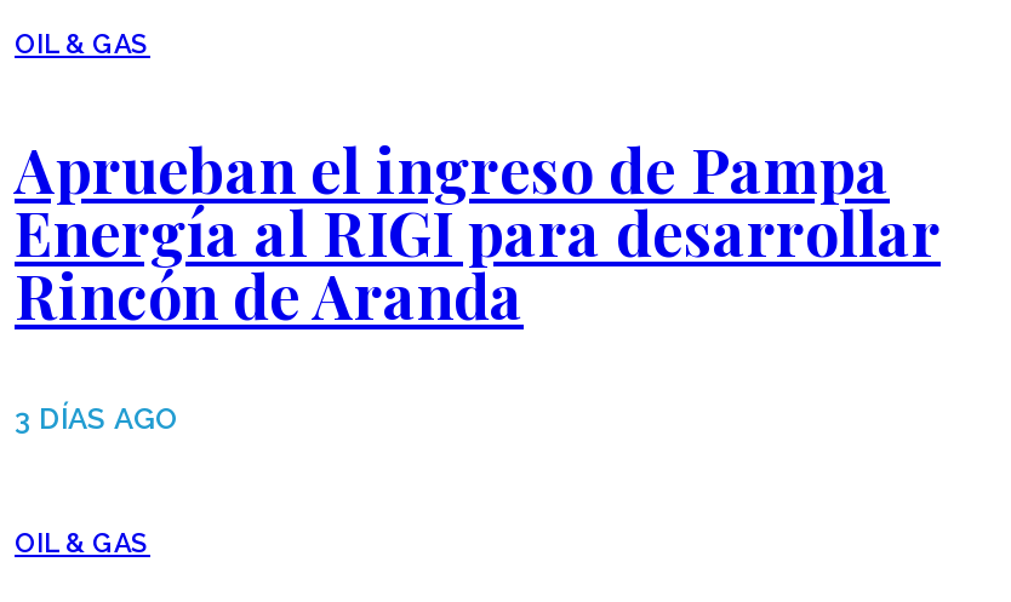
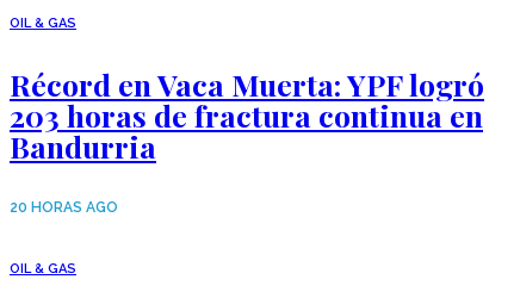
- Aprueban el ingreso de Pampa
- Energía al RIGI para desarrollar
- Rincón de Aranda
+ Récord en Vaca Muerta: YPF logró
+ 203 horas de fractura continua en
+ Bandurria

- 3 DÍAS AGO
+ 20 HORAS AGO
